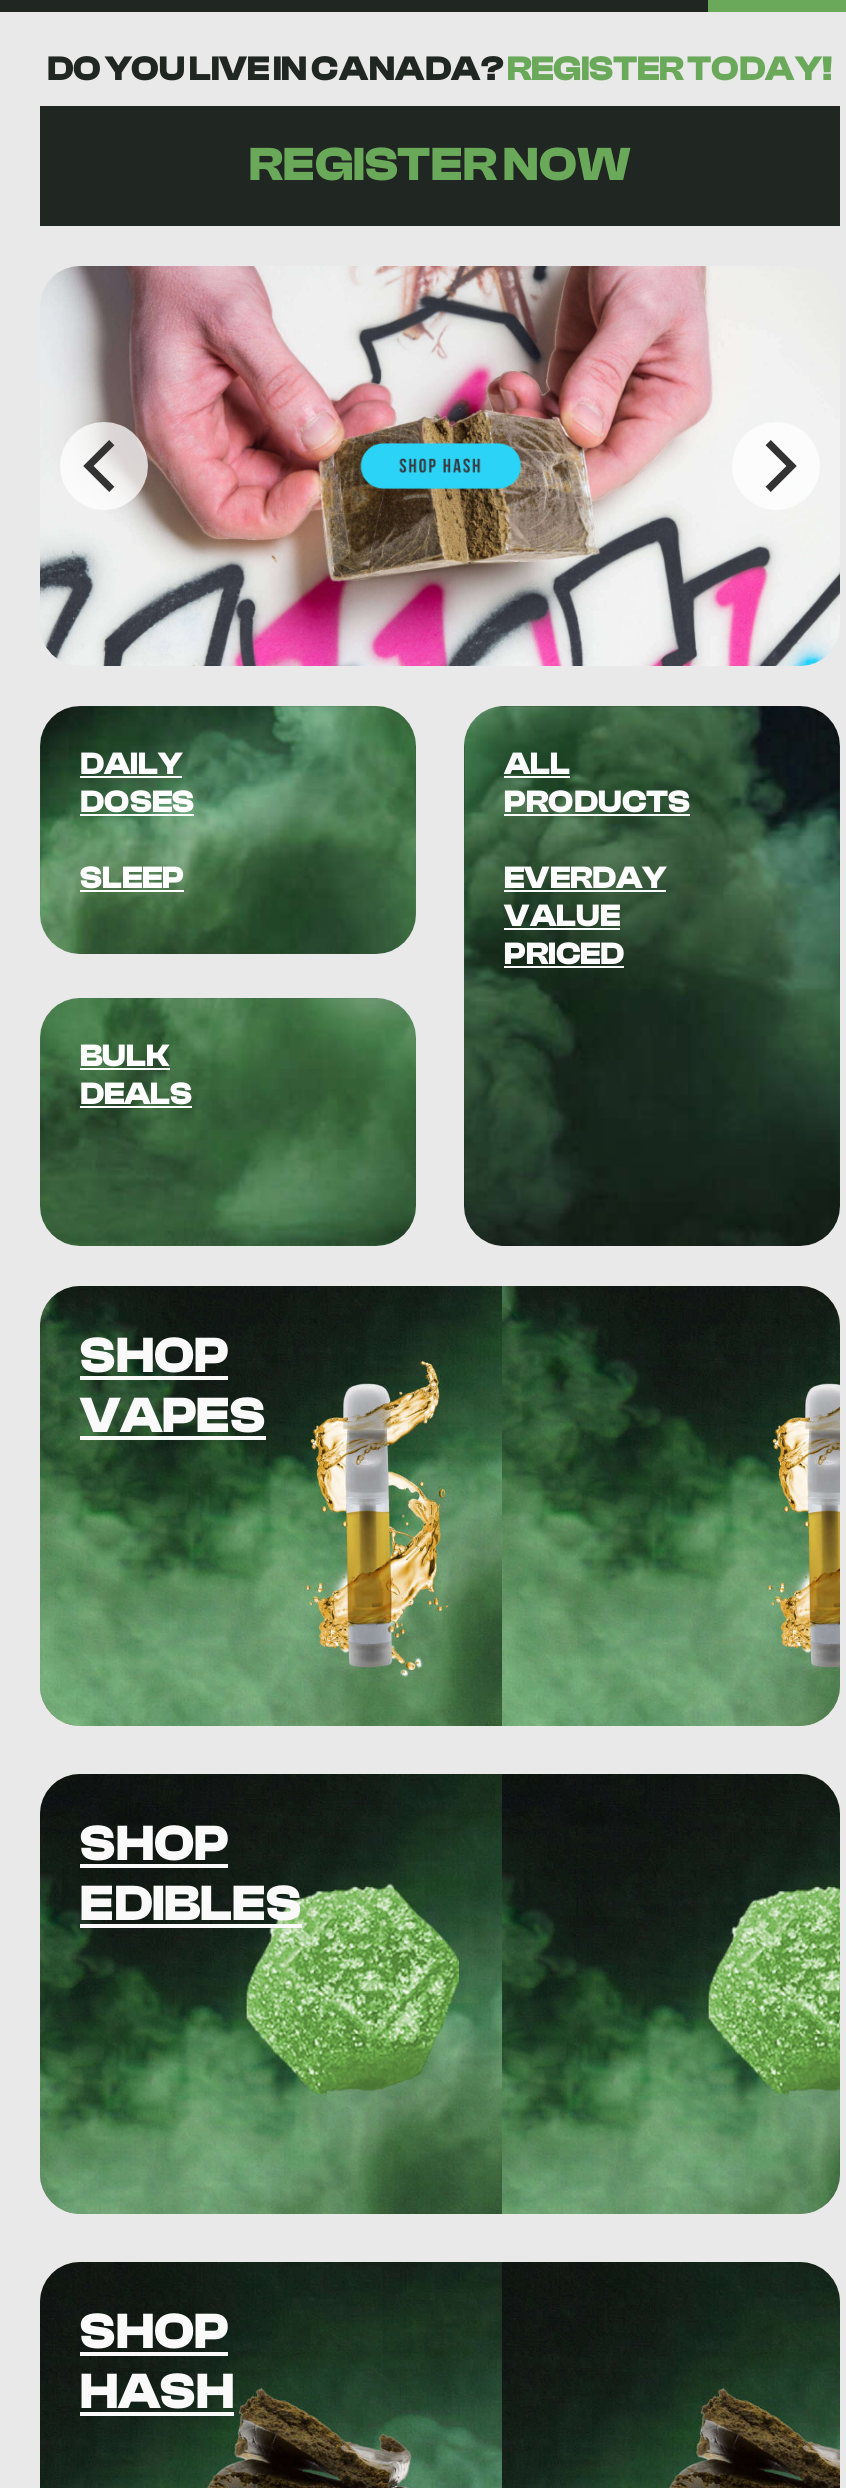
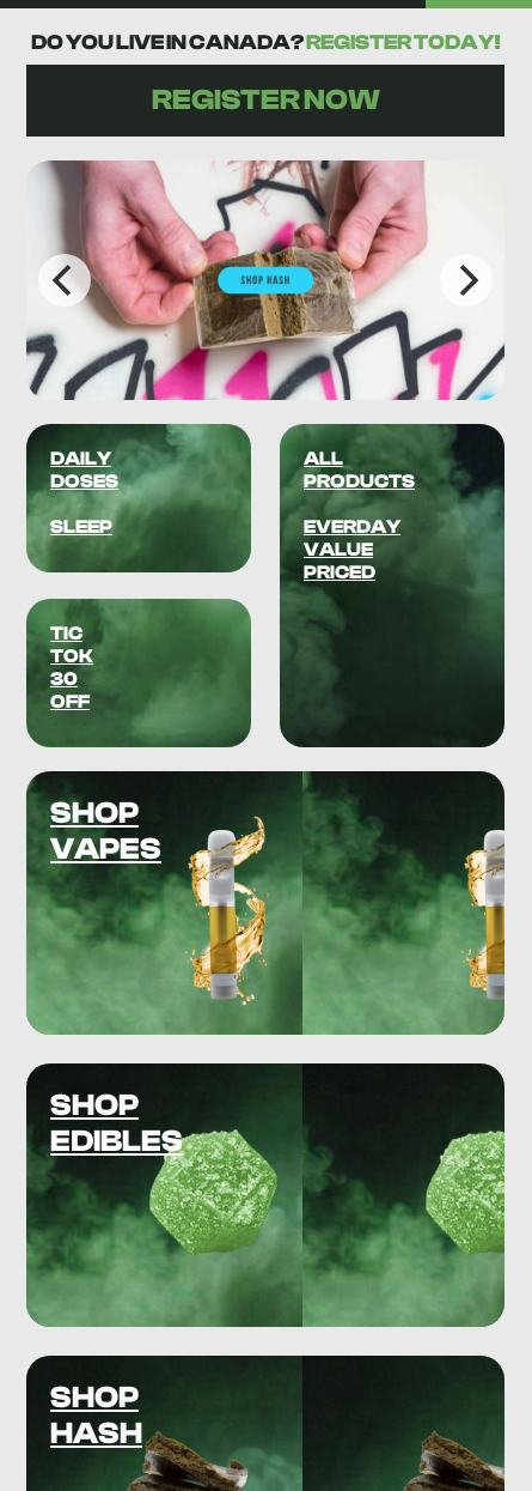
- BULK
- DEALS
+ TIC
+ TOK
+ 30
+ OFF
